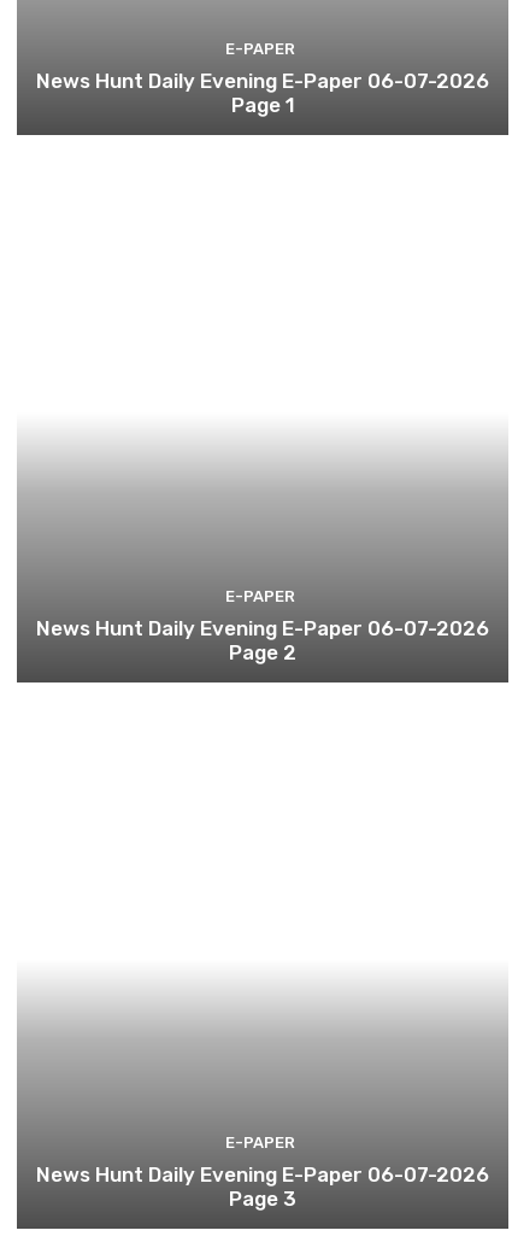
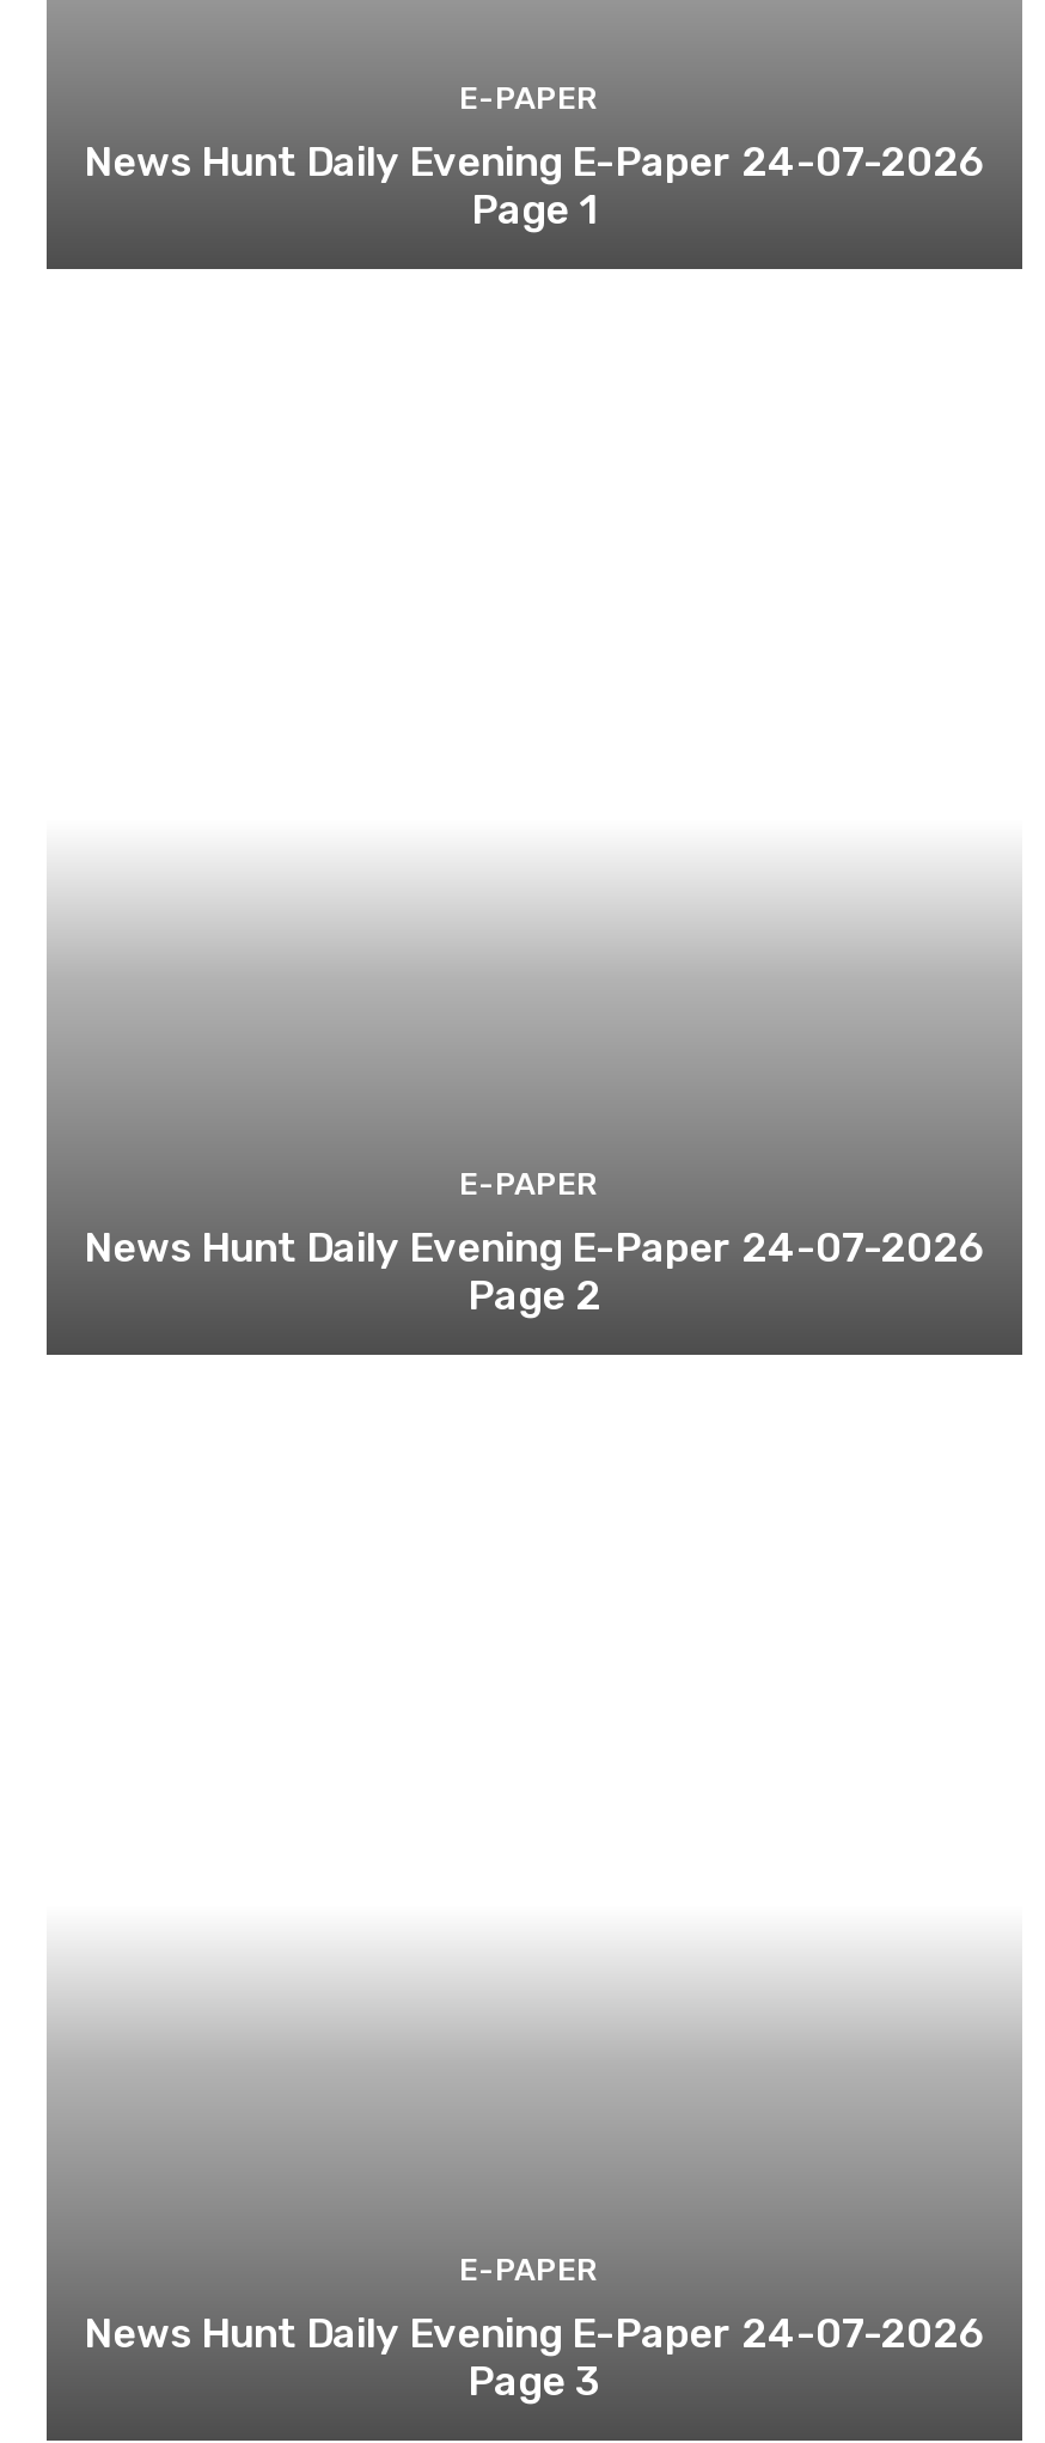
- News Hunt Daily Evening E-Paper 06-07-2026
+ News Hunt Daily Evening E-Paper 24-07-2026

- News Hunt Daily Evening E-Paper 06-07-2026
+ News Hunt Daily Evening E-Paper 24-07-2026

- News Hunt Daily Evening E-Paper 06-07-2026
+ News Hunt Daily Evening E-Paper 24-07-2026
